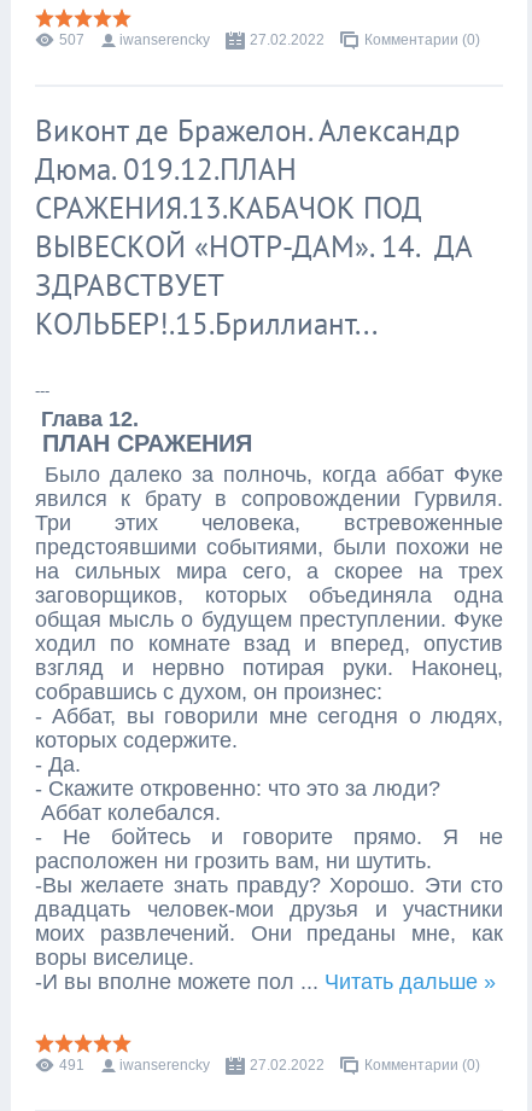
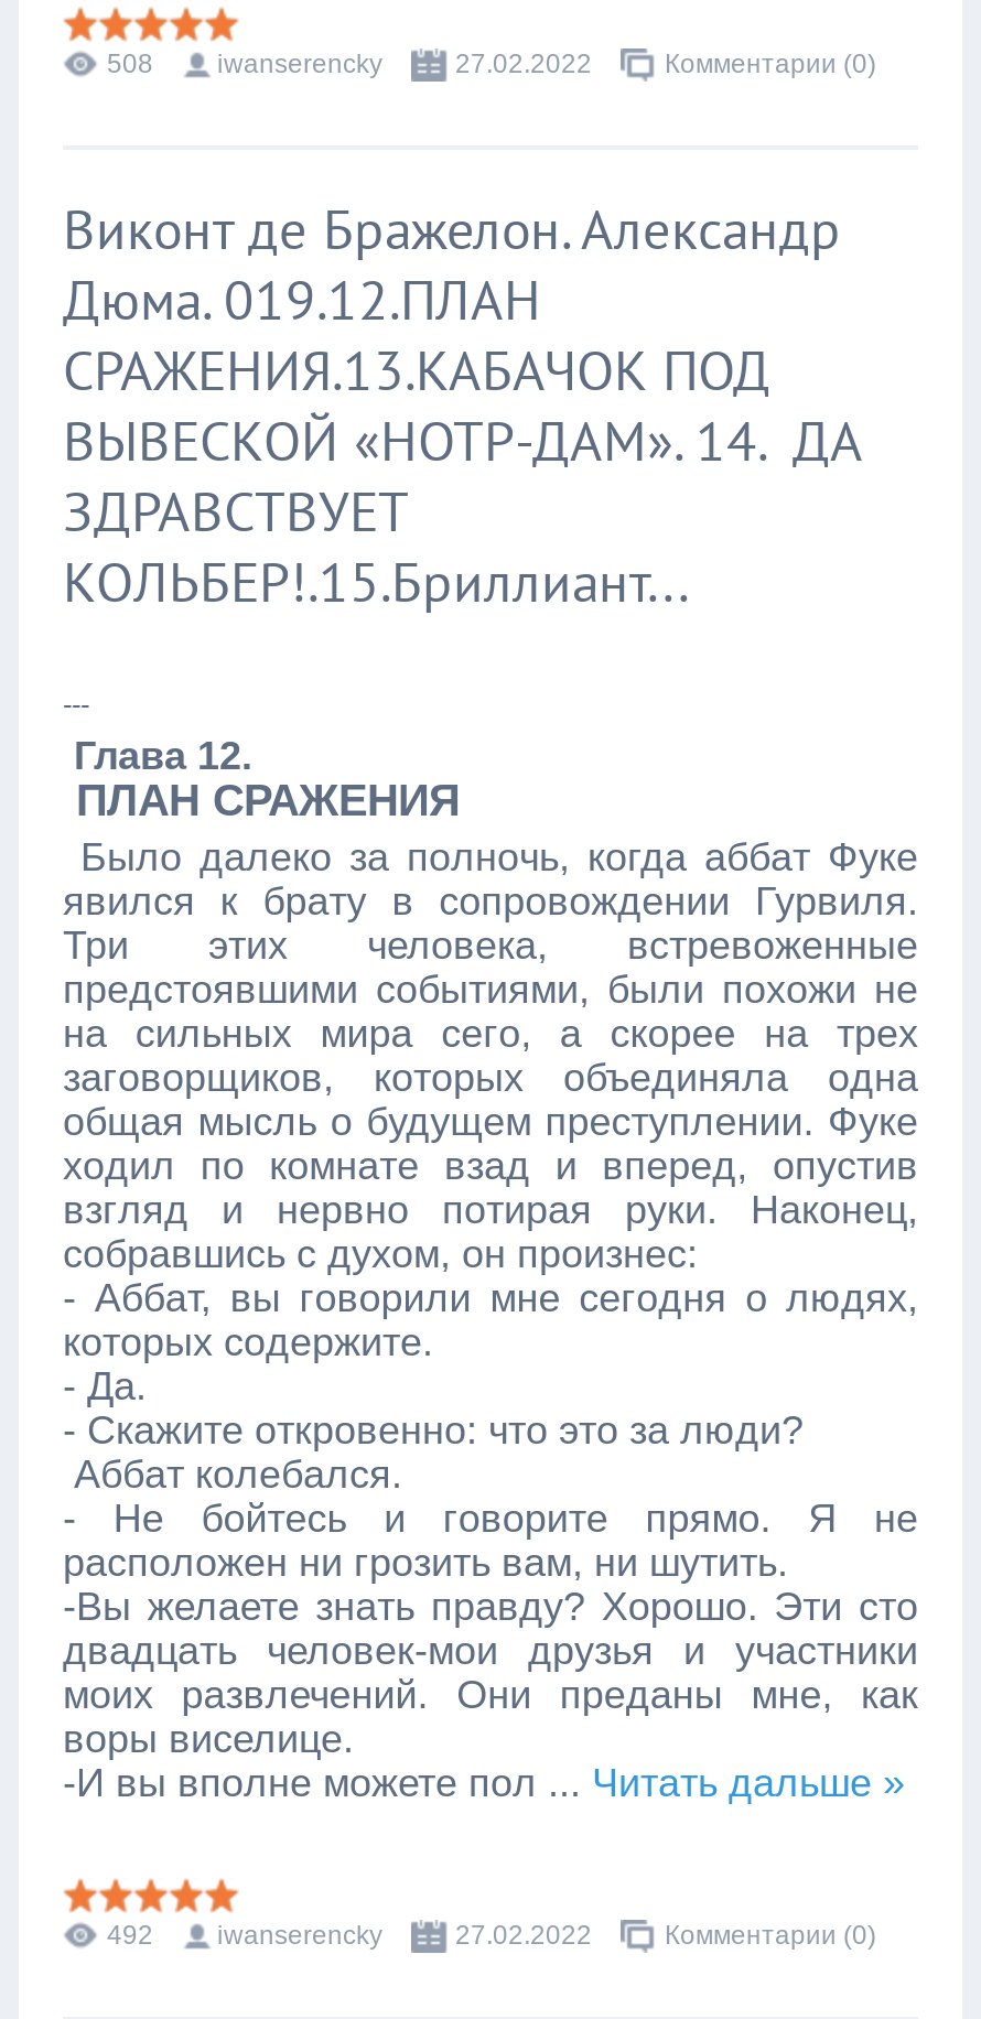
- 507
+ 508

- 491
+ 492
